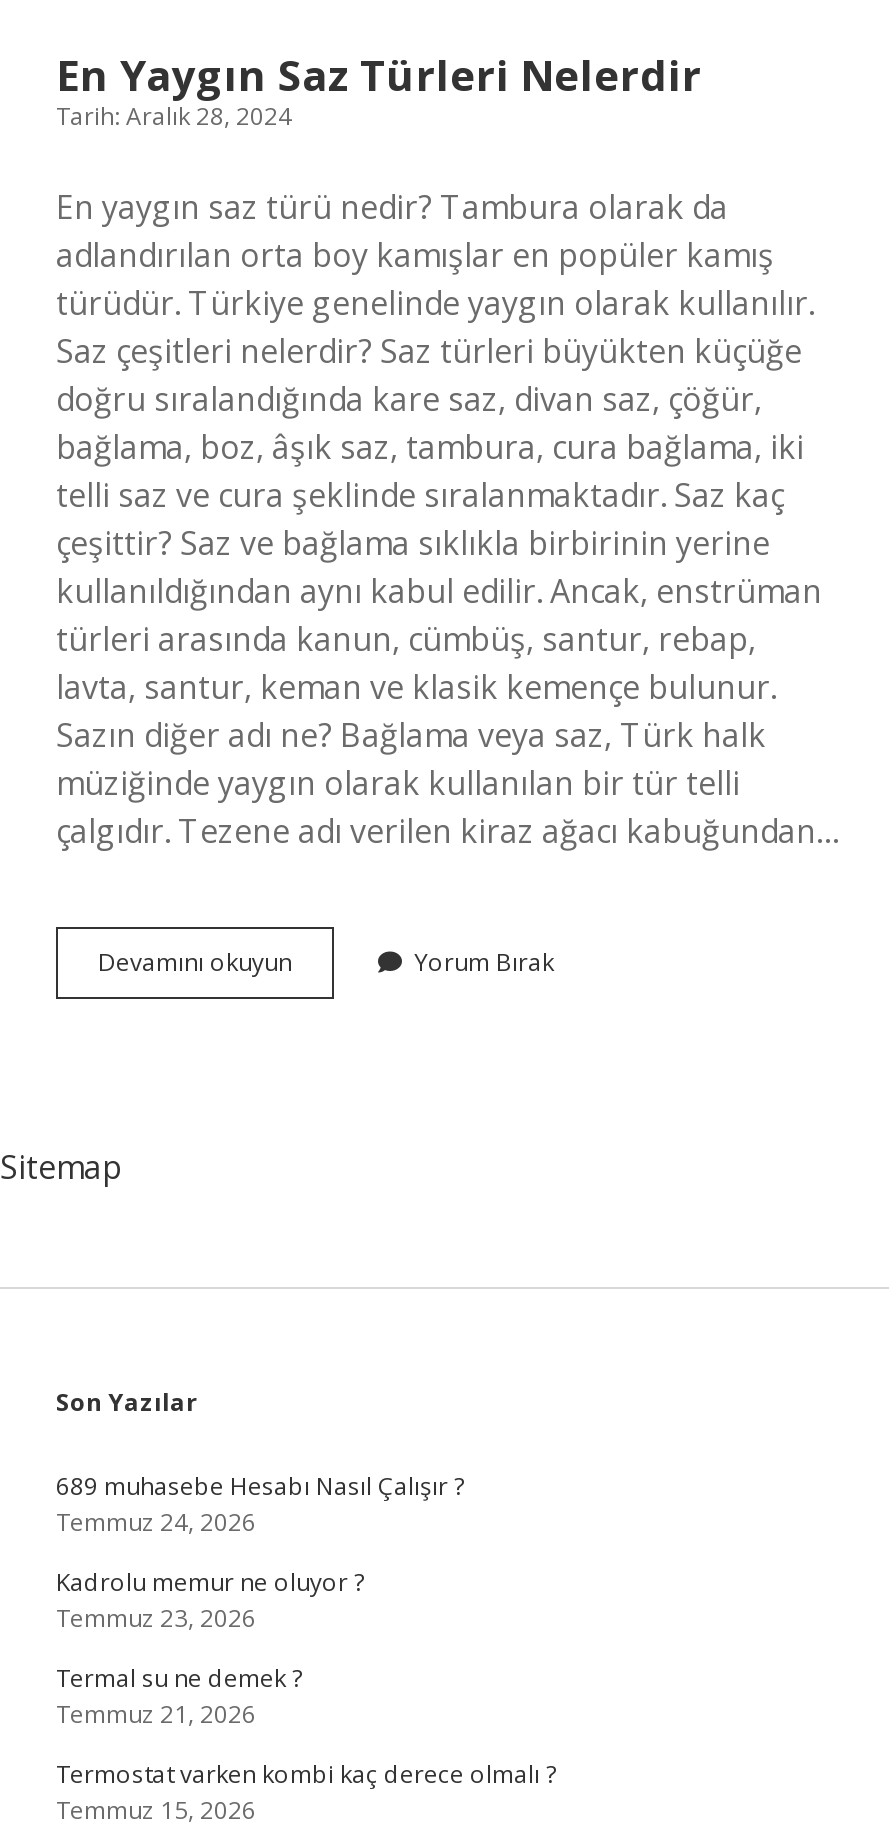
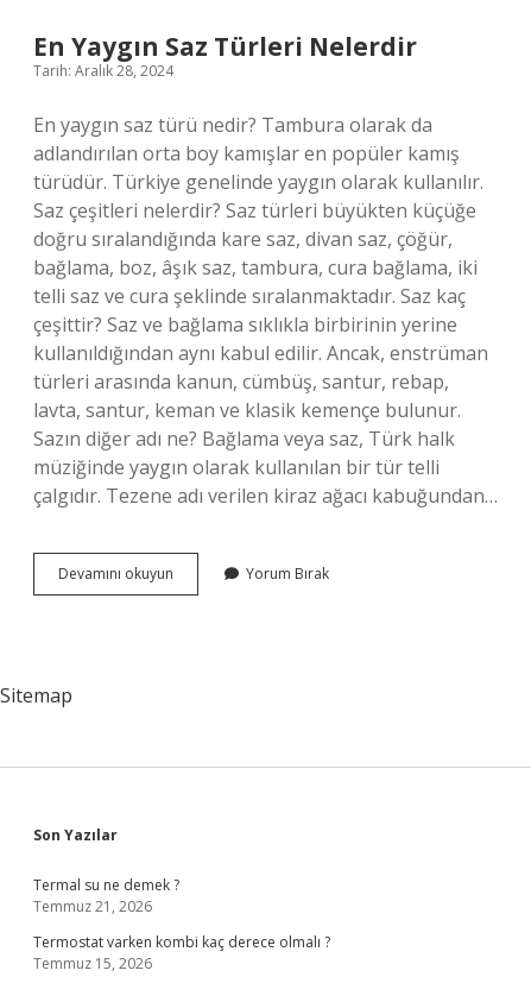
- 689 muhasebe Hesabı Nasıl Çalışır ?
- Temmuz 24, 2026
- Kadrolu memur ne oluyor ?
- Temmuz 23, 2026
